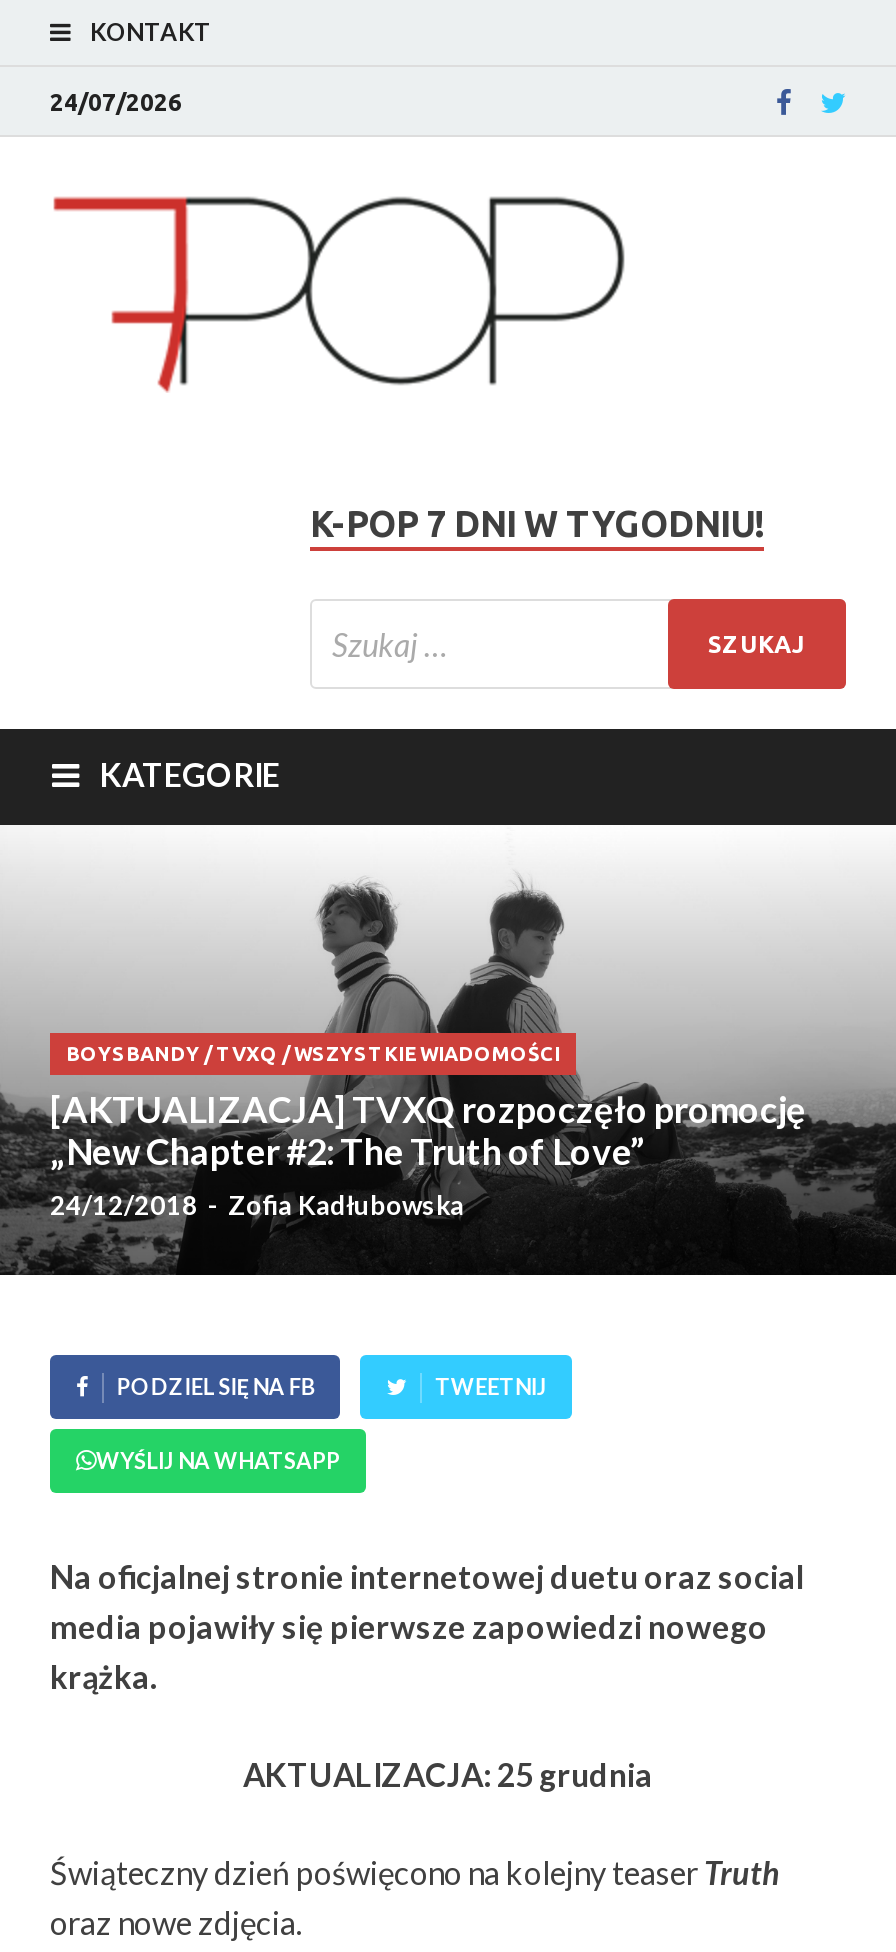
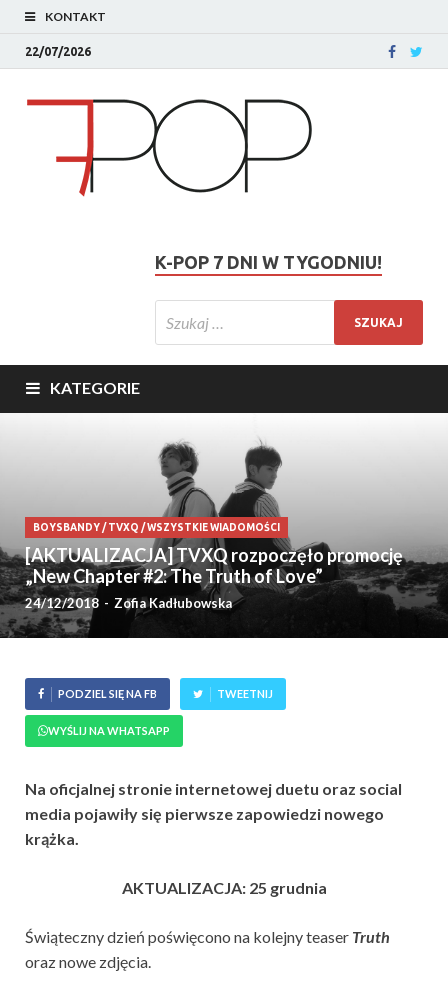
- 24/07/2026
+ 22/07/2026
